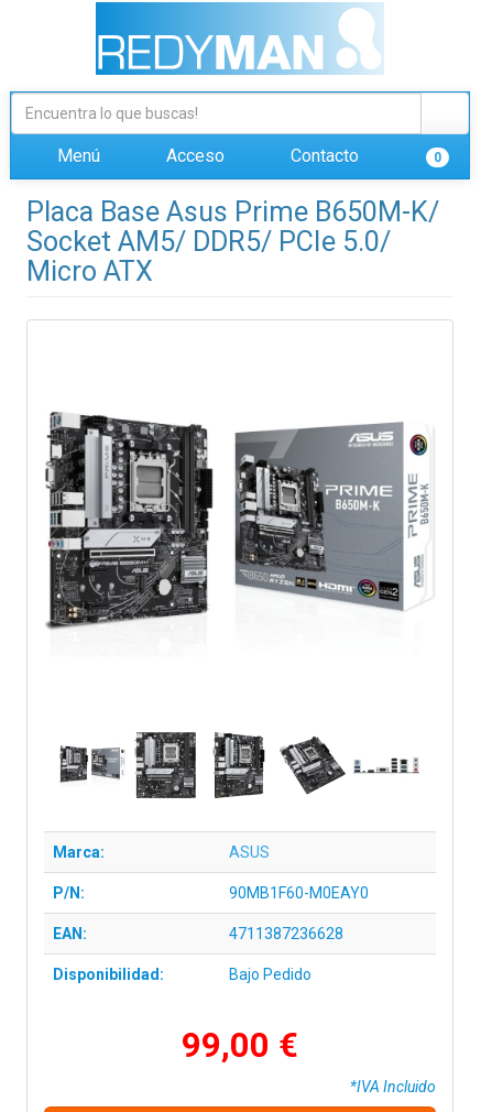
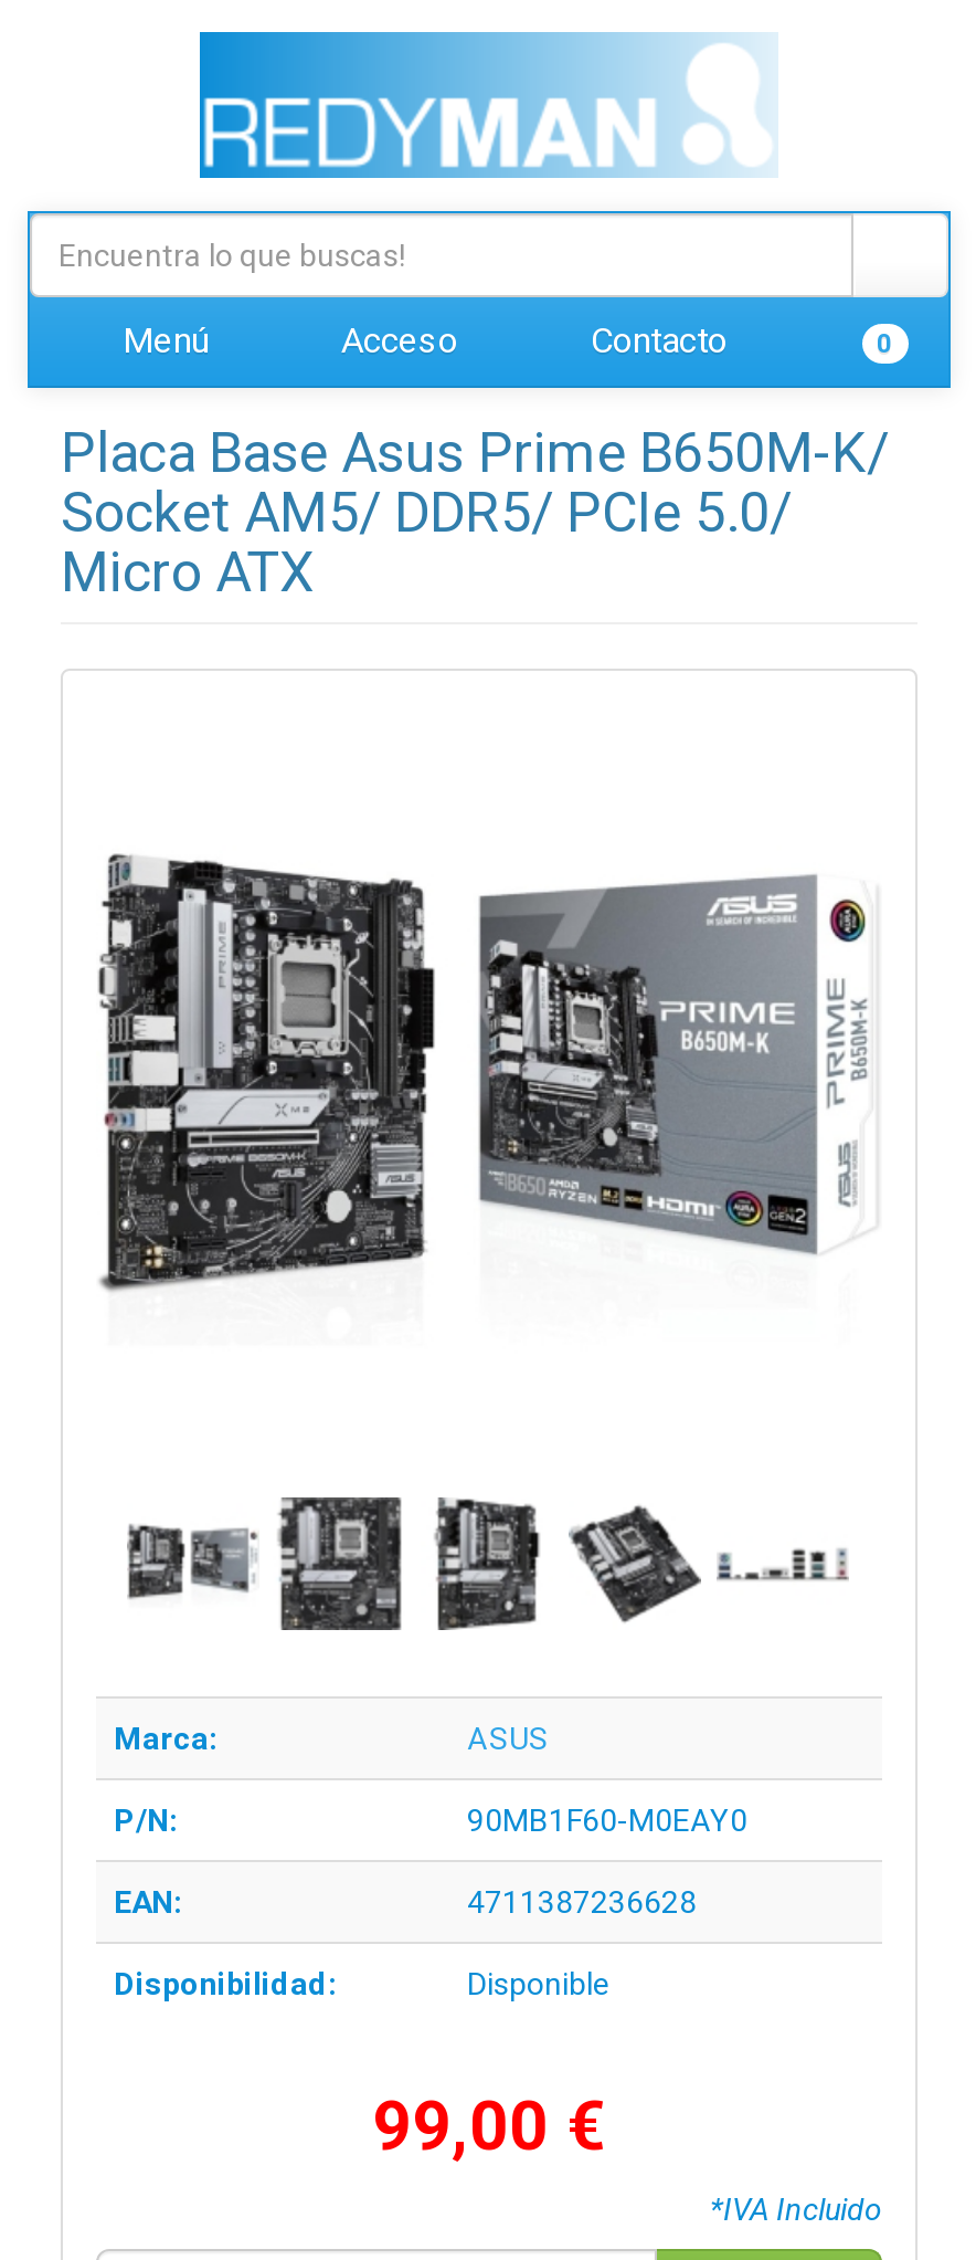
- Bajo Pedido
+ Disponible
